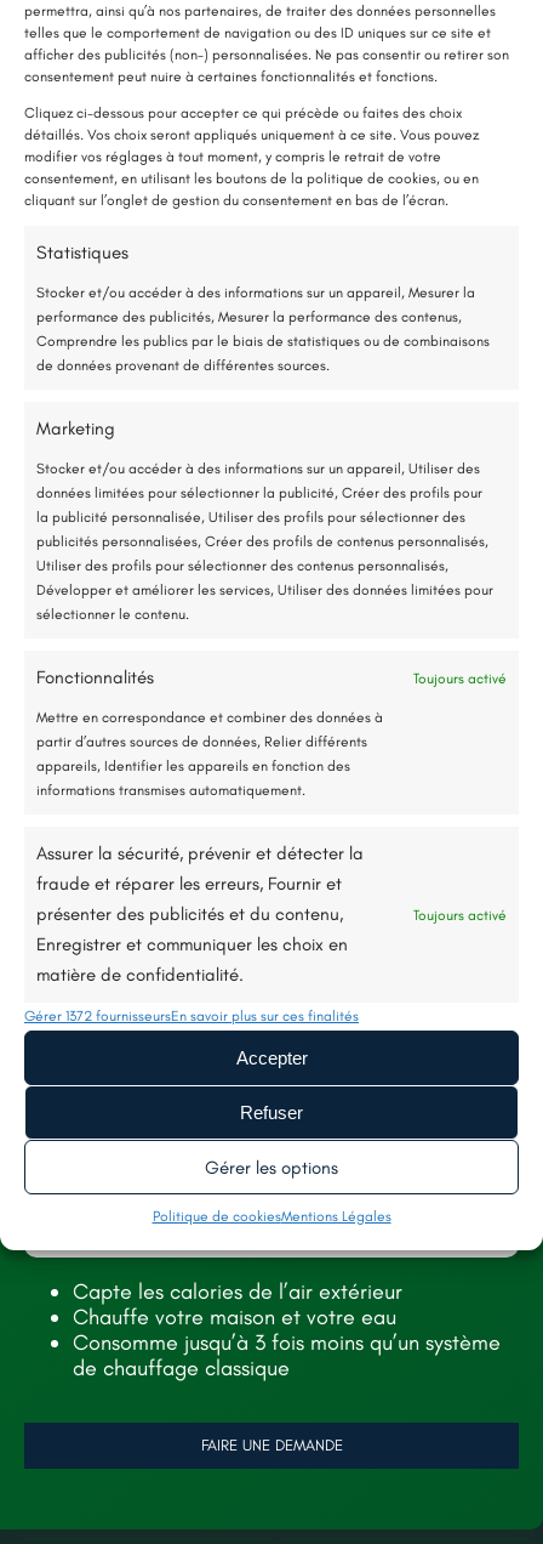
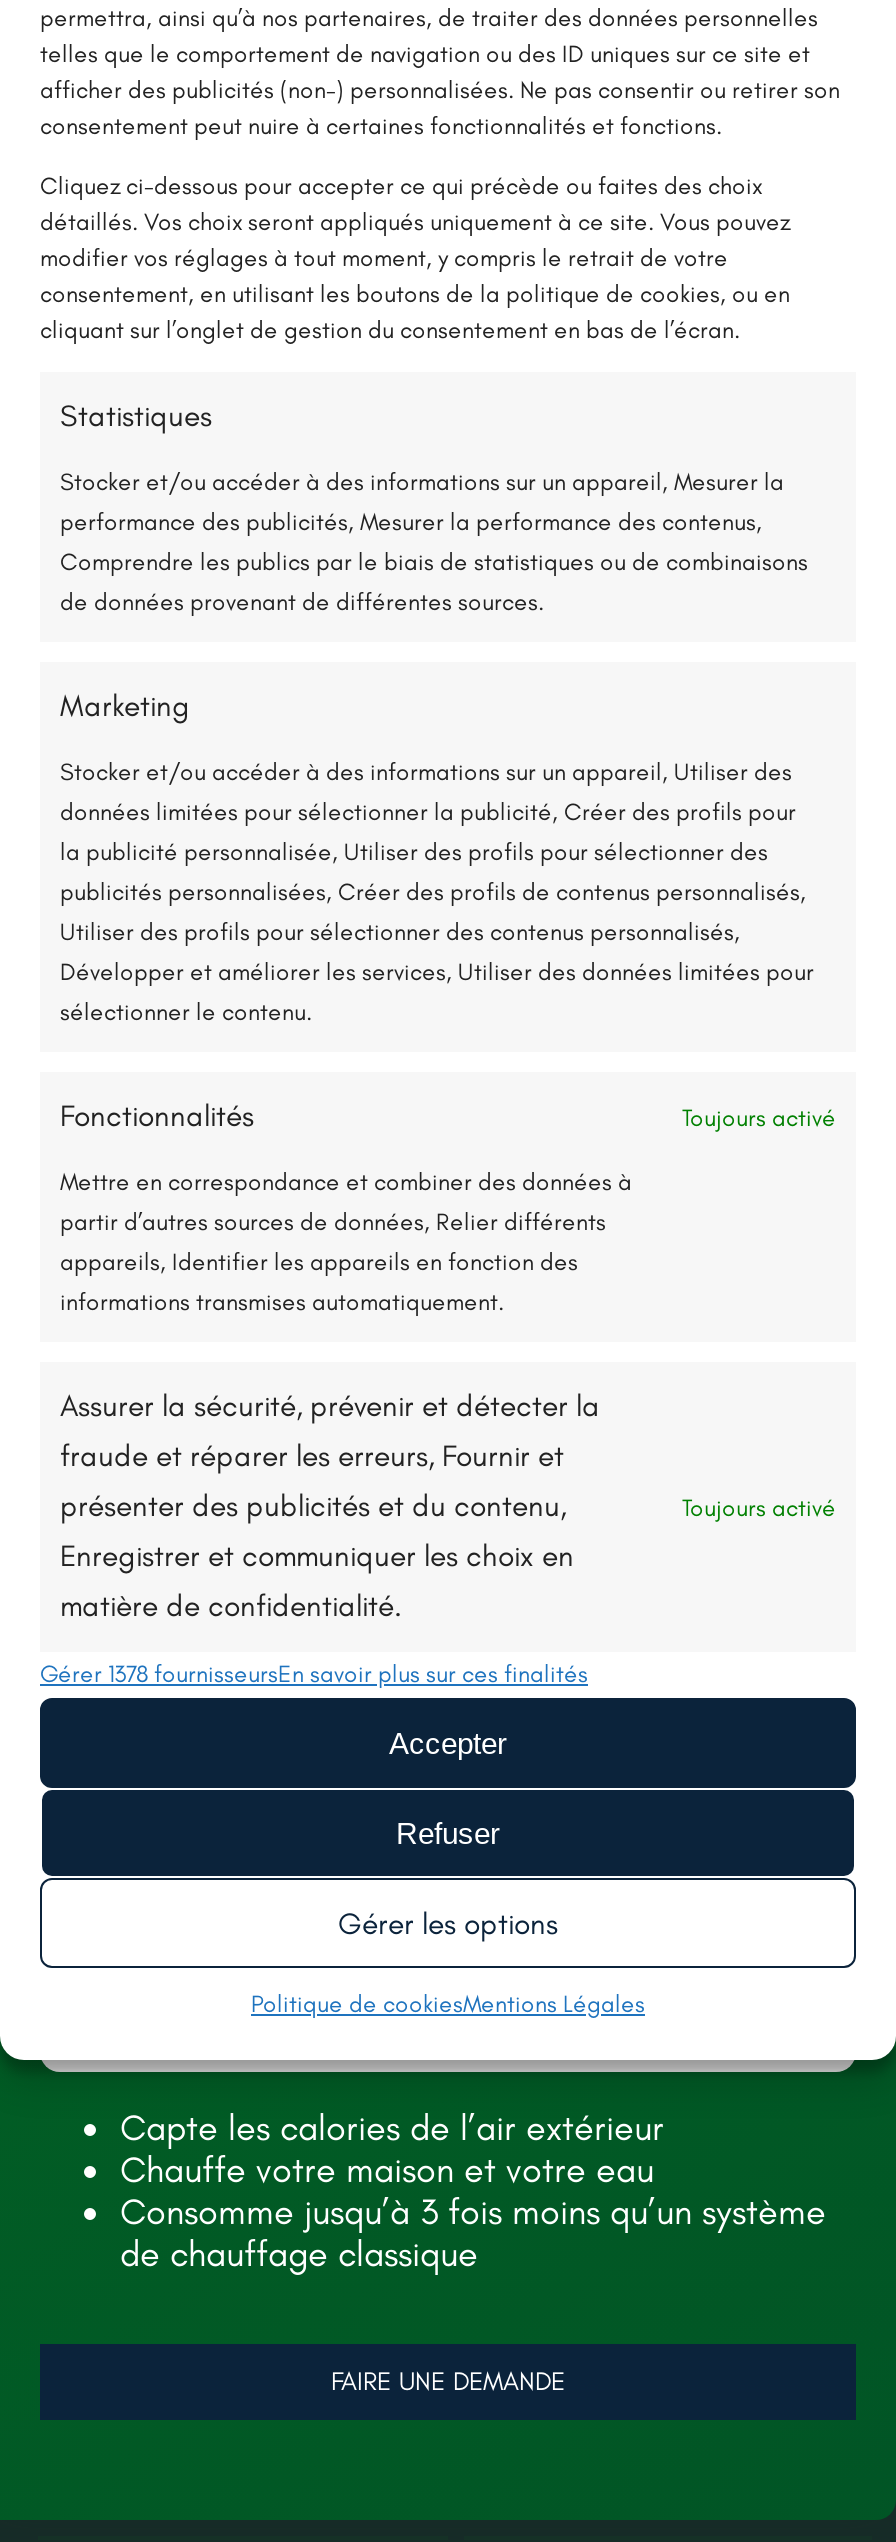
- Gérer 1372 fournisseursEn savoir plus sur ces finalités
+ Gérer 1378 fournisseursEn savoir plus sur ces finalités
